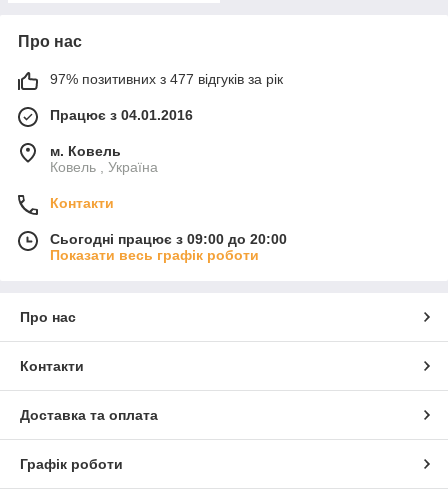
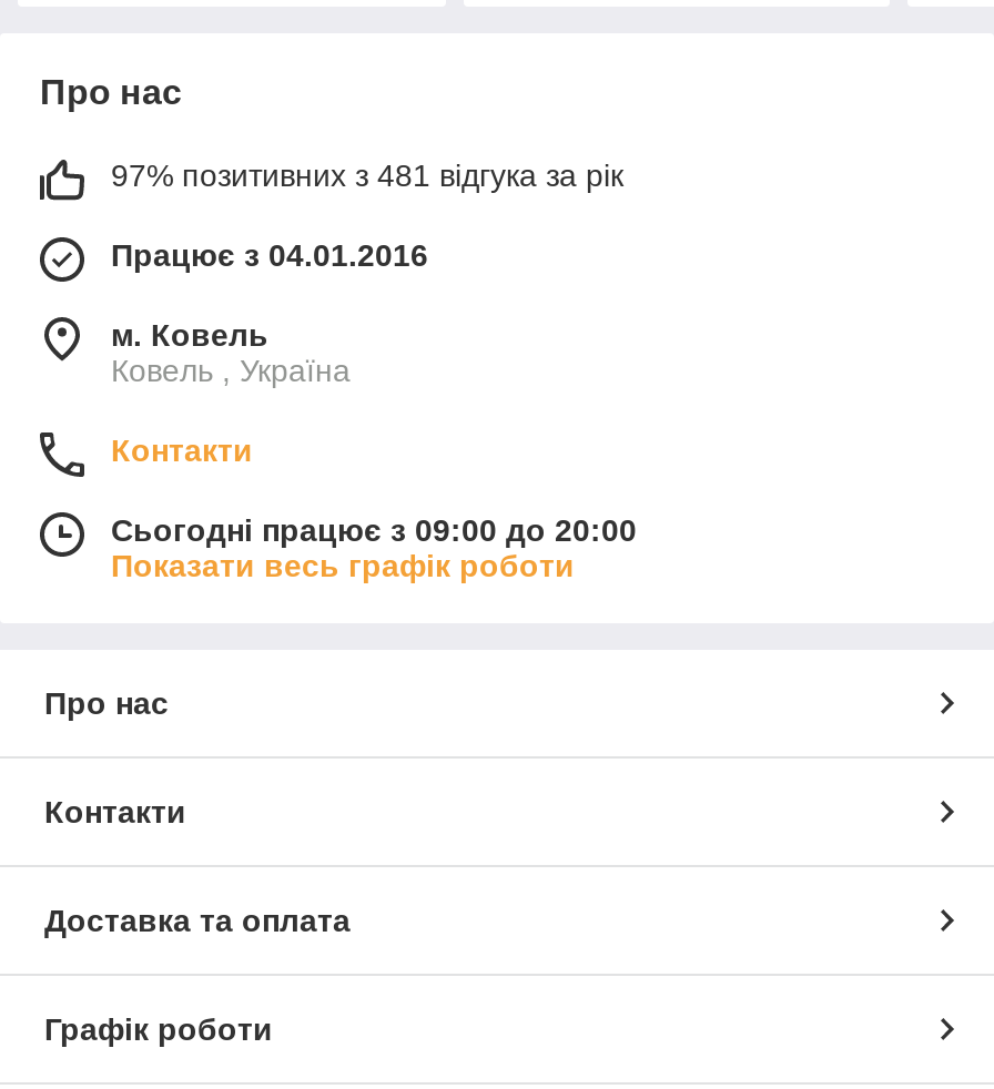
- 97% позитивних з 477 відгуків за рік
+ 97% позитивних з 481 відгука за рік
